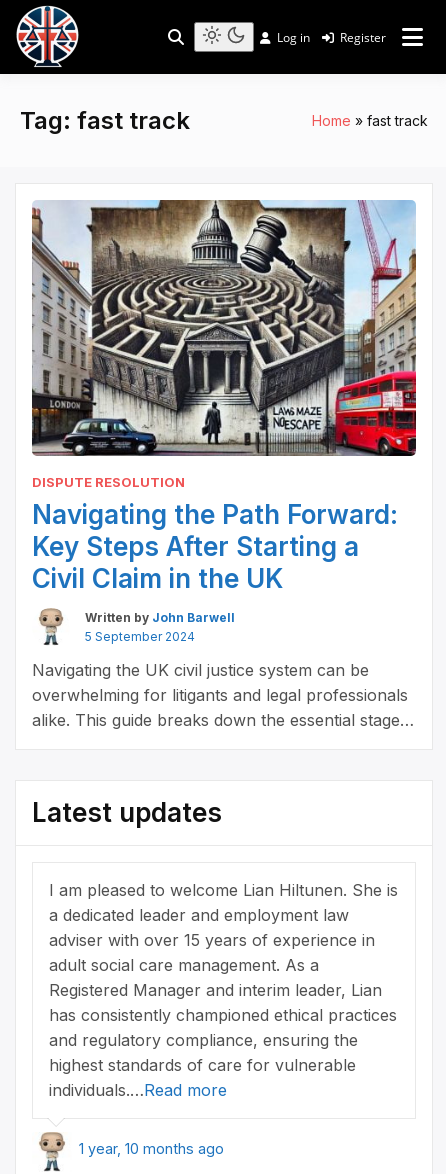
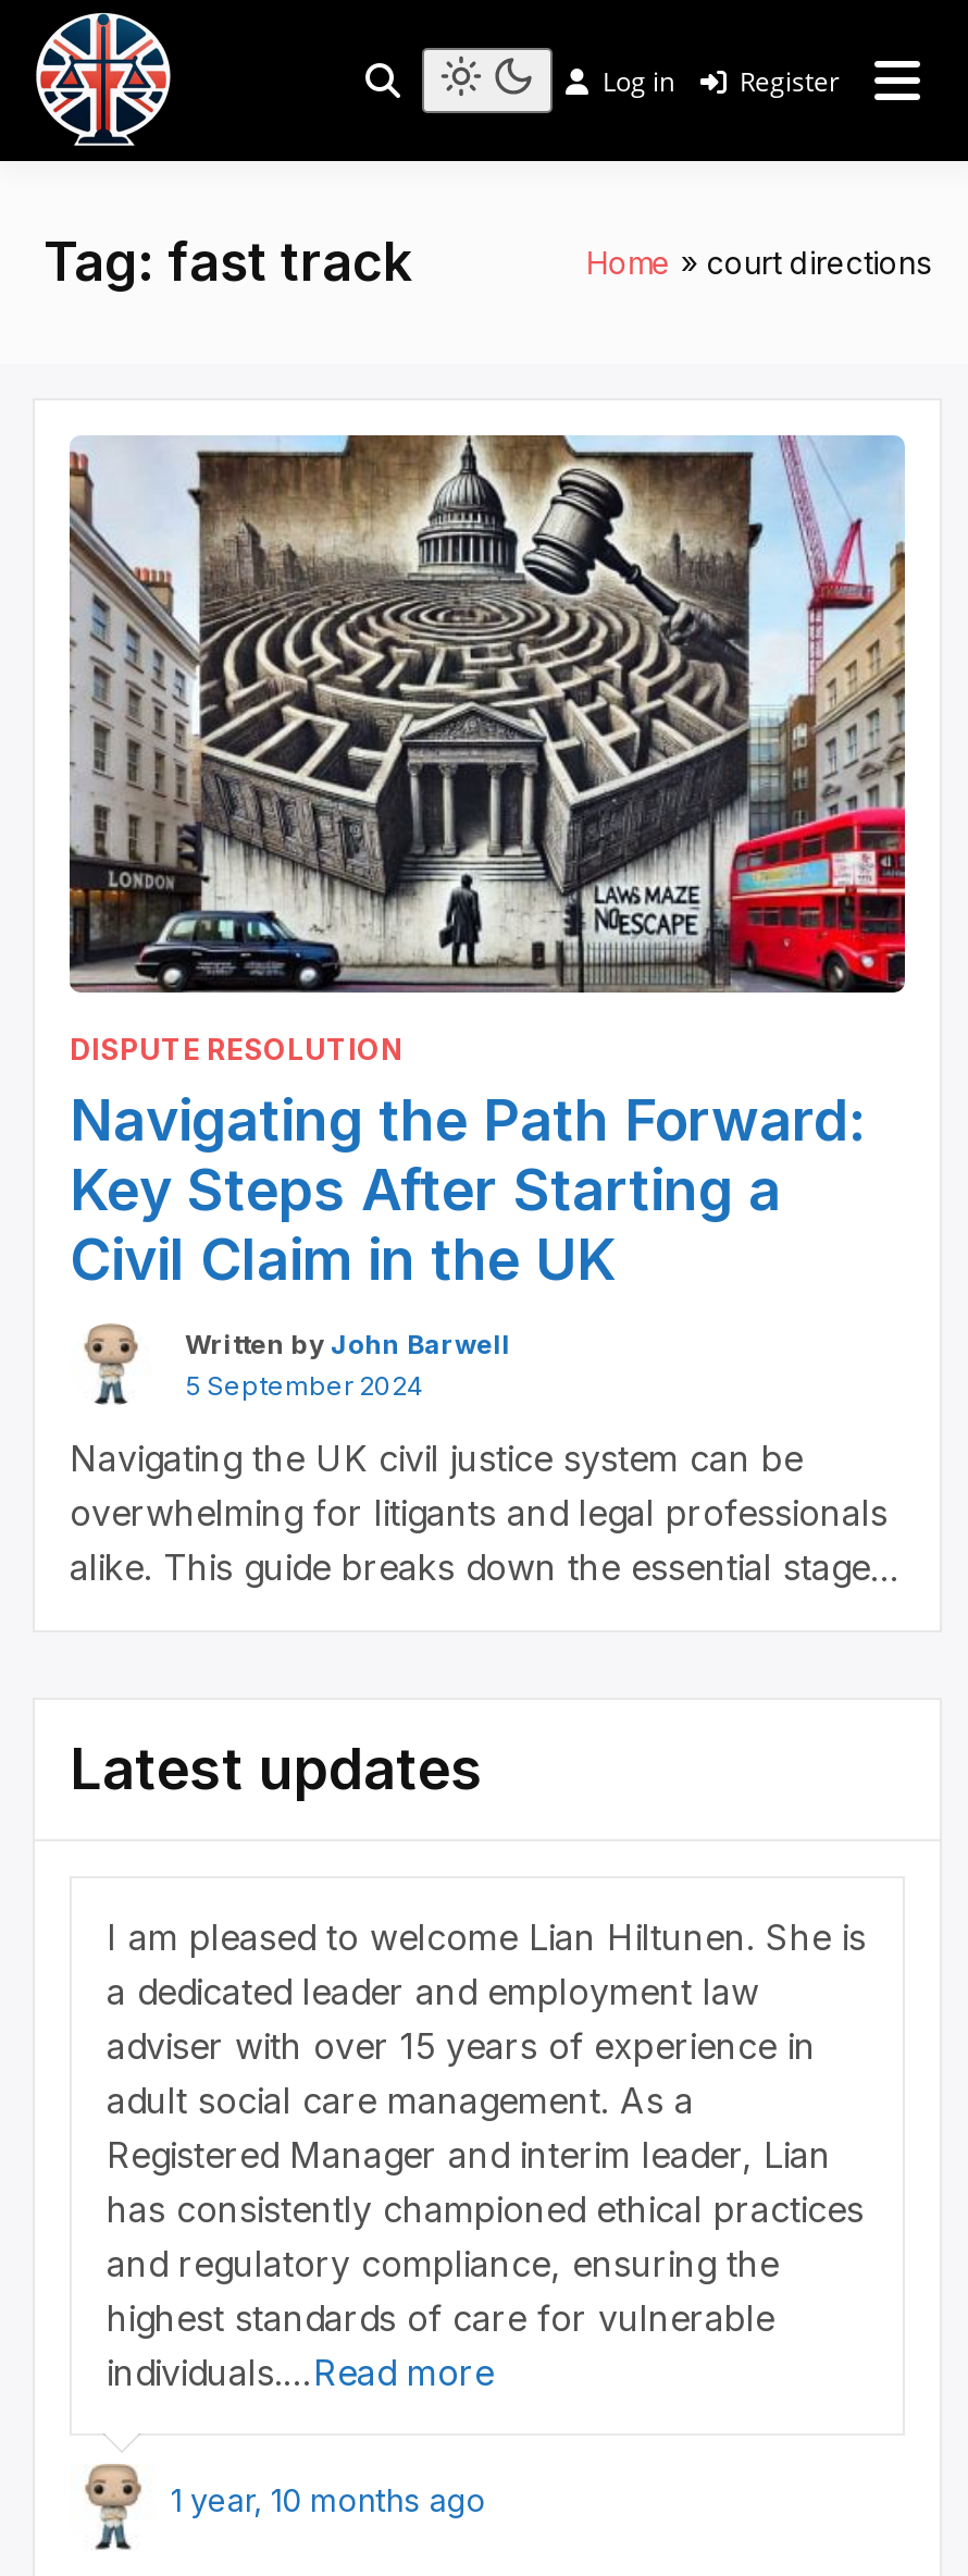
- fast track
+ court directions
